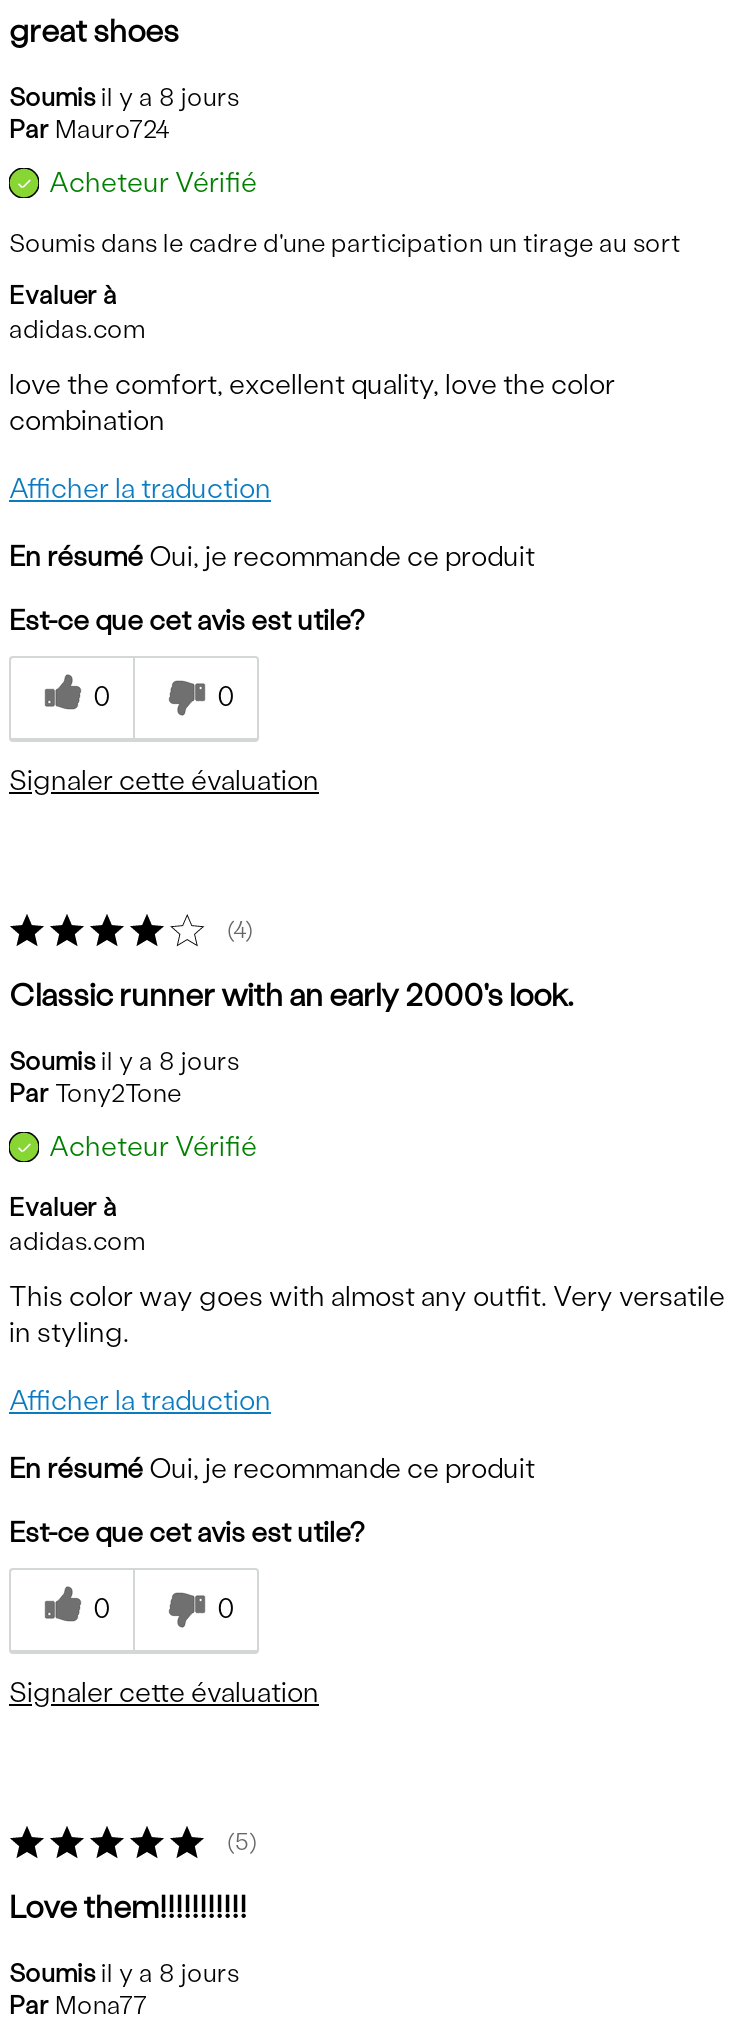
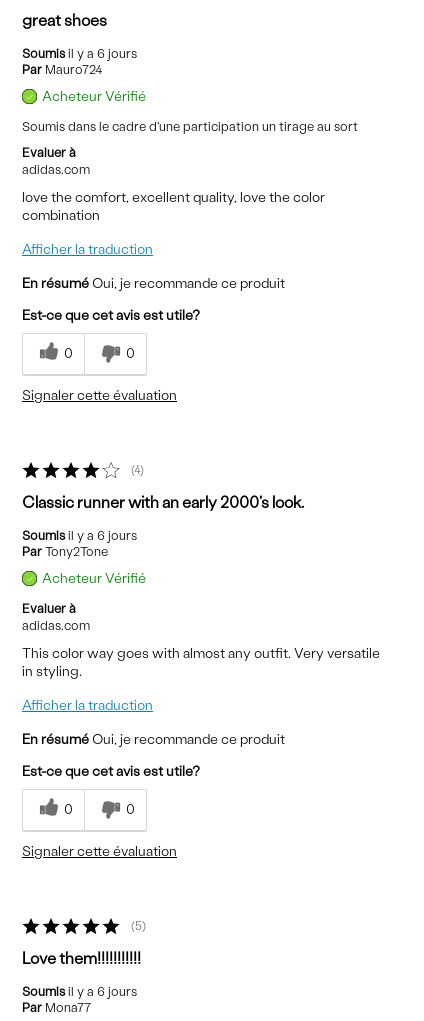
- Soumis il y a 8 jours
+ Soumis il y a 6 jours

- Soumis il y a 8 jours
+ Soumis il y a 6 jours

- Soumis il y a 8 jours
+ Soumis il y a 6 jours
